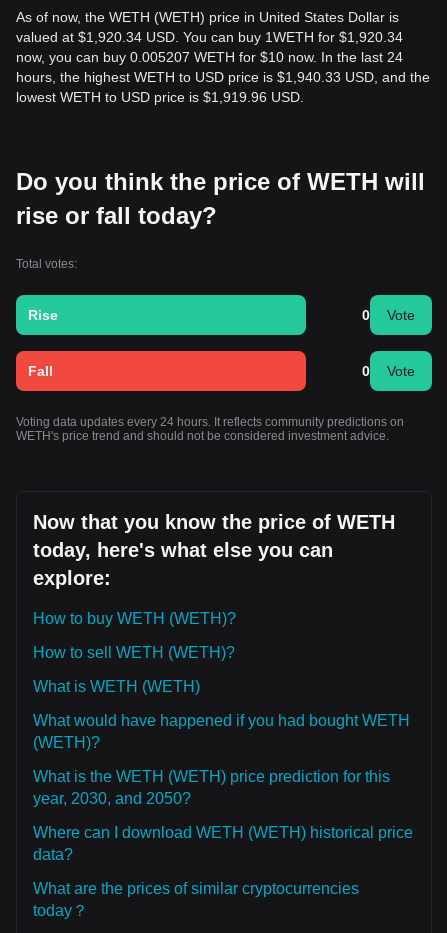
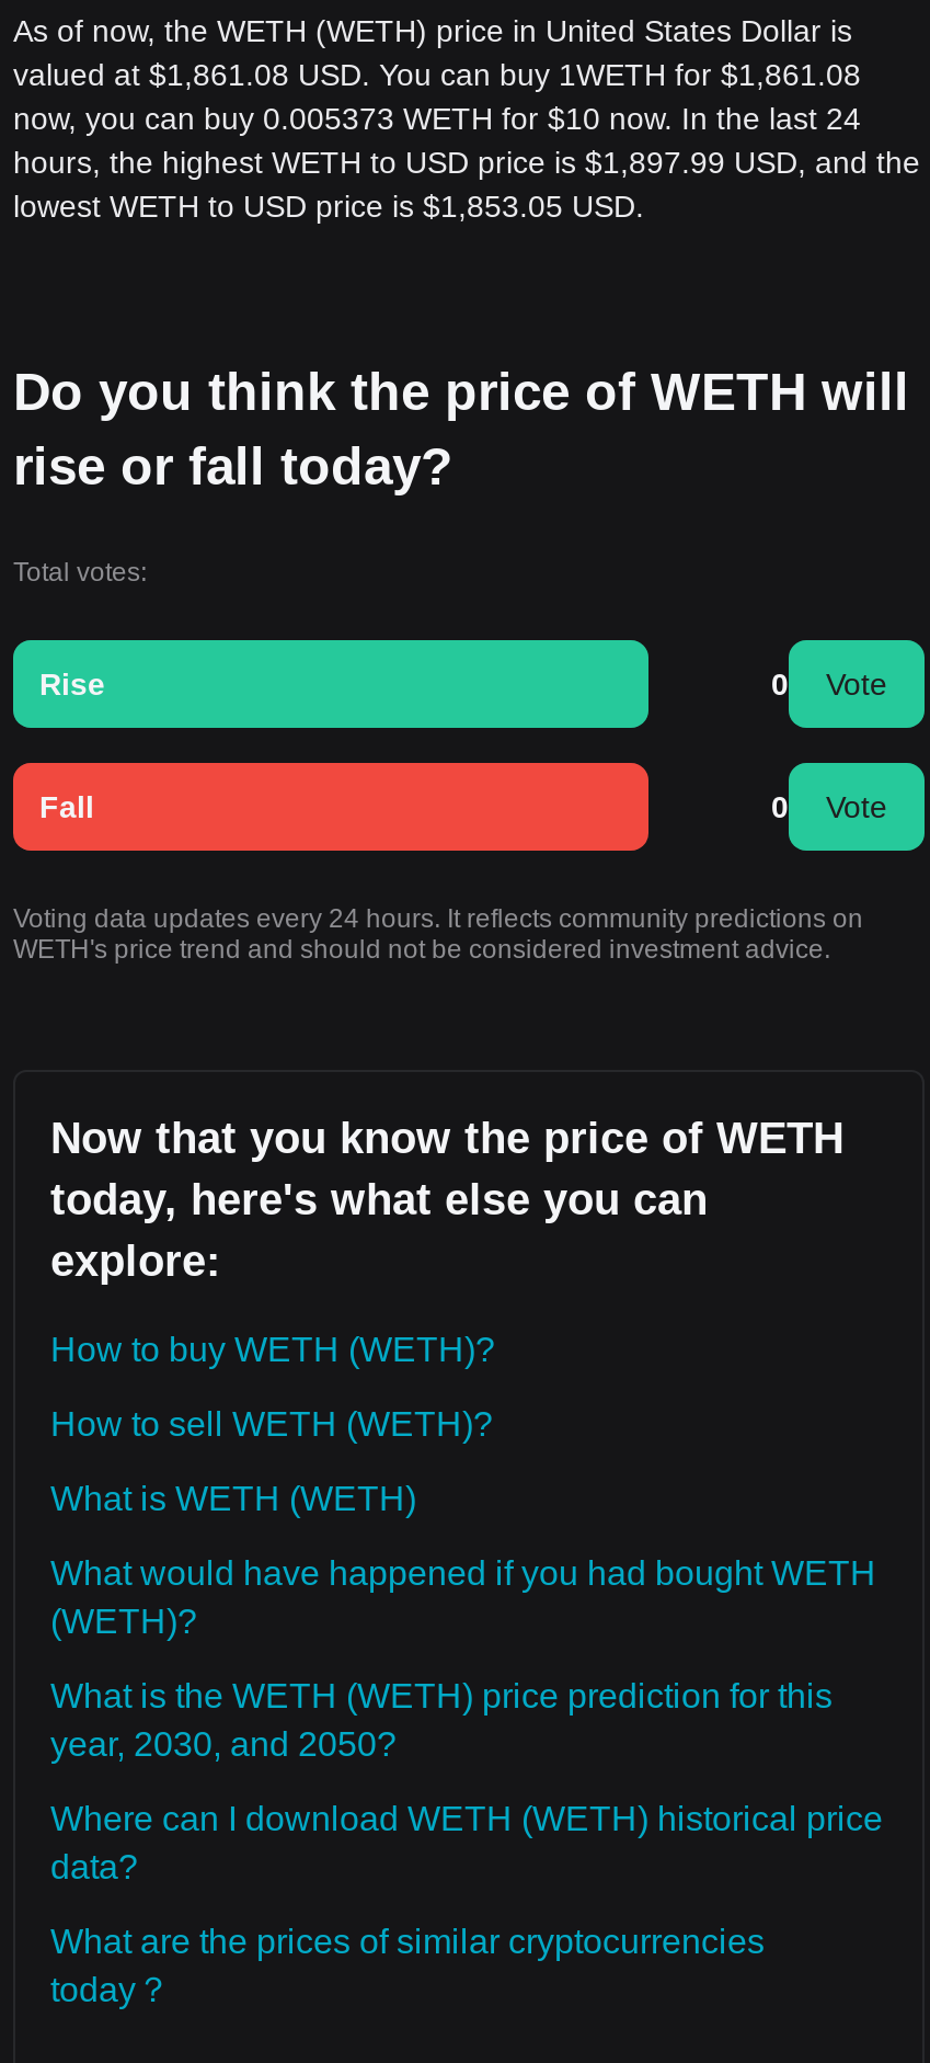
- valued at $1,920.34 USD. You can buy 1WETH for $1,920.34
+ valued at $1,861.08 USD. You can buy 1WETH for $1,861.08

- now, you can buy 0.005207 WETH for $10 now. In the last 24
+ now, you can buy 0.005373 WETH for $10 now. In the last 24

- hours, the highest WETH to USD price is $1,940.33 USD, and the
+ hours, the highest WETH to USD price is $1,897.99 USD, and the

- lowest WETH to USD price is $1,919.96 USD.
+ lowest WETH to USD price is $1,853.05 USD.
